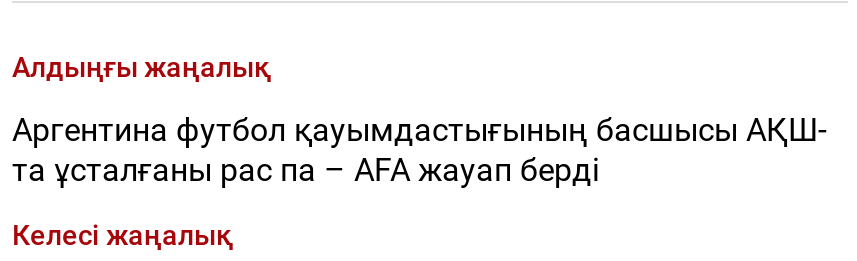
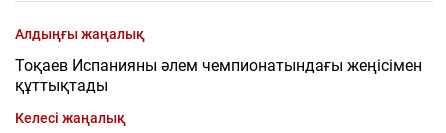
- Аргентина футбол қауымдастығының басшысы АҚШ-
- та ұсталғаны рас па – AFA жауап берді
+ Тоқаев Испанияны әлем чемпионатындағы жеңісімен
+ құттықтады
